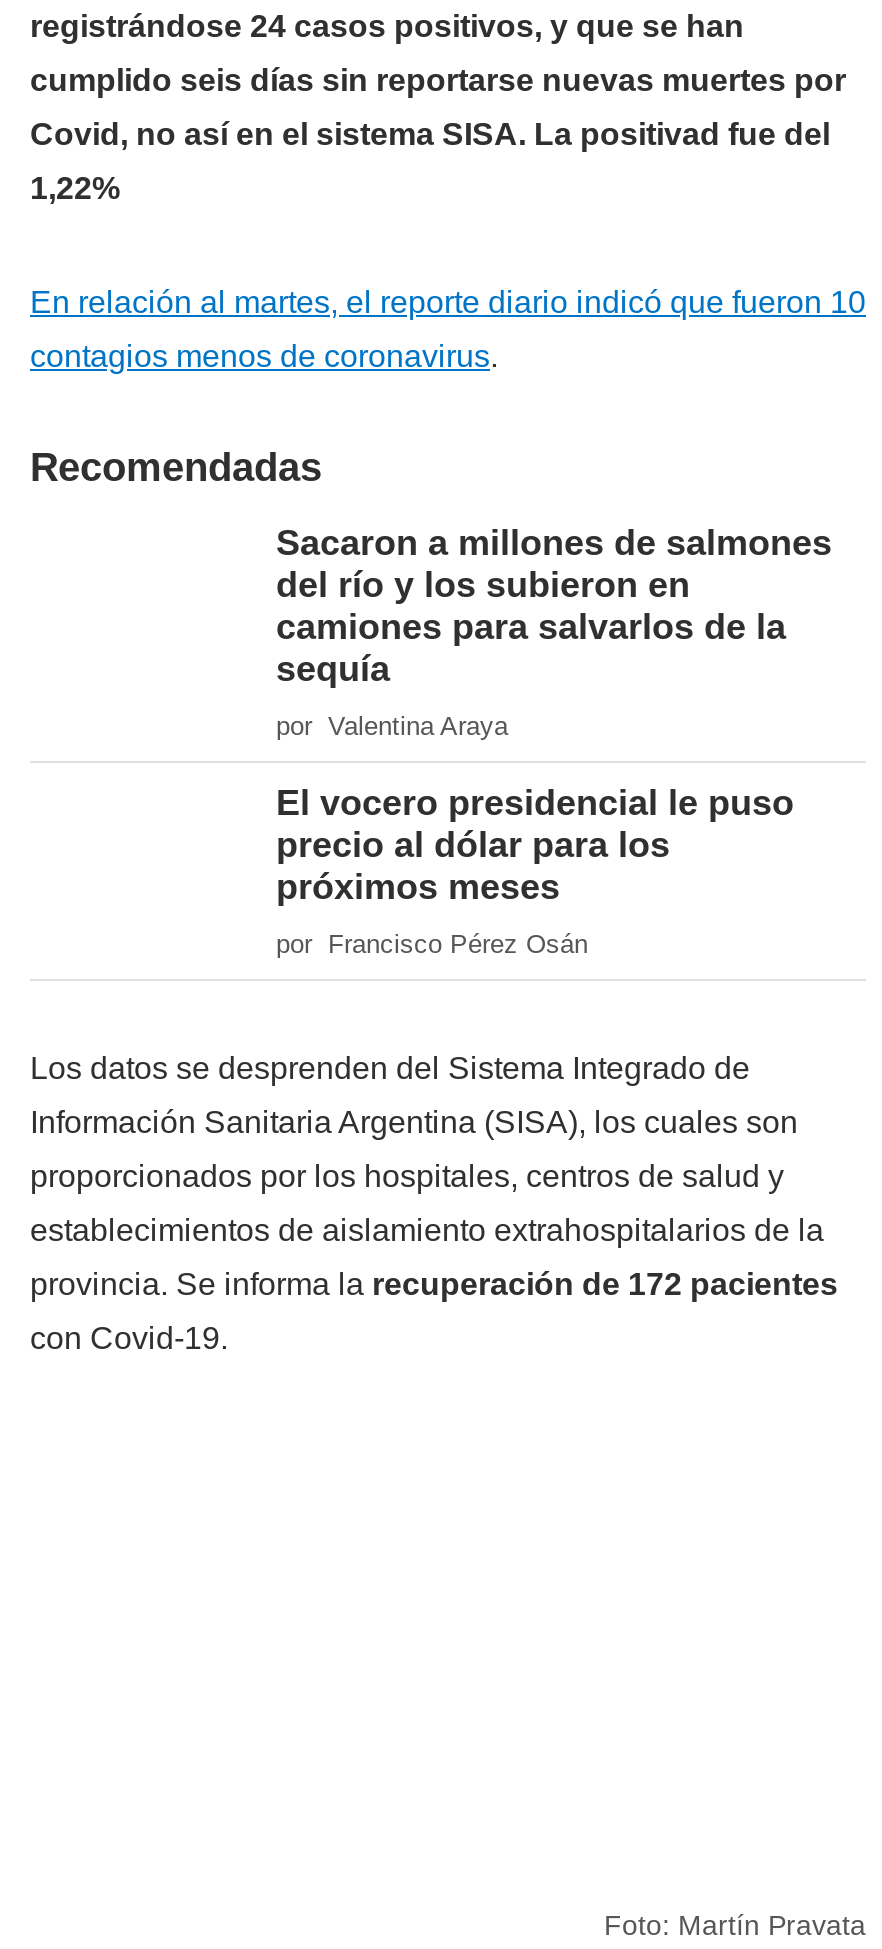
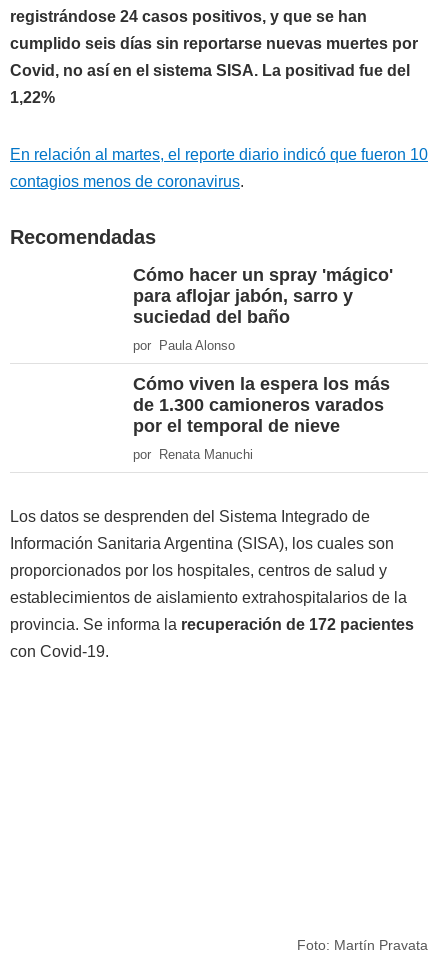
- Sacaron a millones de salmones
- del río y los subieron en
- camiones para salvarlos de la
- sequía
+ Cómo hacer un spray 'mágico'
+ para aflojar jabón, sarro y
+ suciedad del baño

- por Valentina Araya
+ por Paula Alonso

- El vocero presidencial le puso
- precio al dólar para los
- próximos meses
+ Cómo viven la espera los más
+ de 1.300 camioneros varados
+ por el temporal de nieve

- por Francisco Pérez Osán
+ por Renata Manuchi
